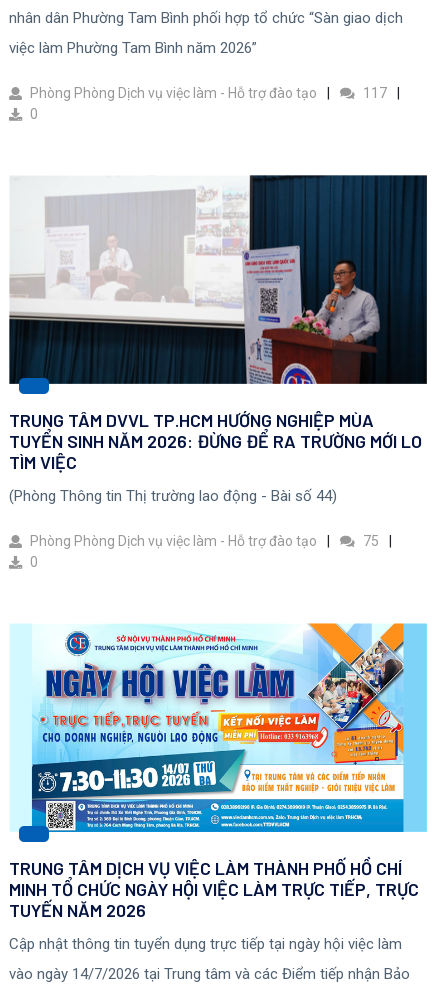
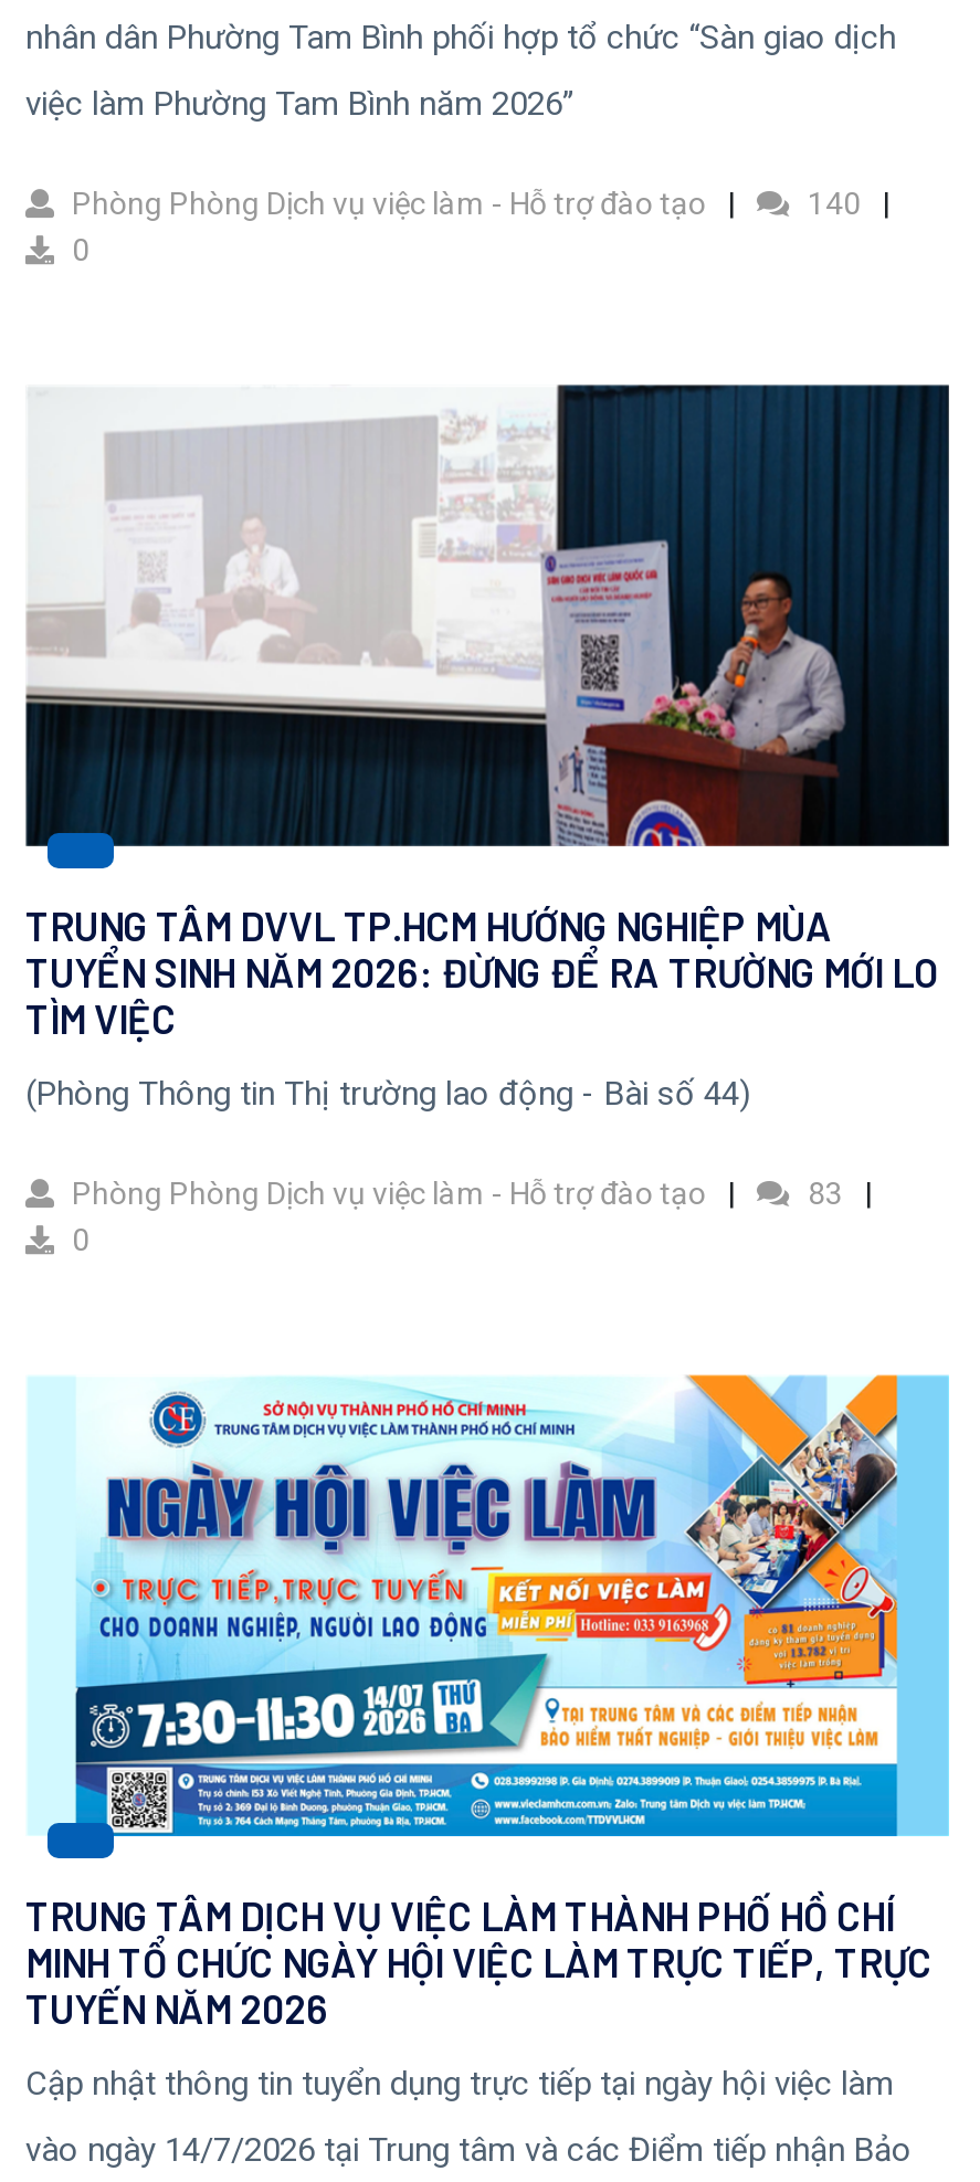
- 117
+ 140

- 75
+ 83
